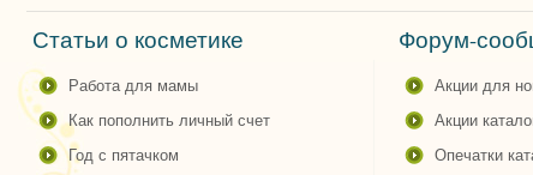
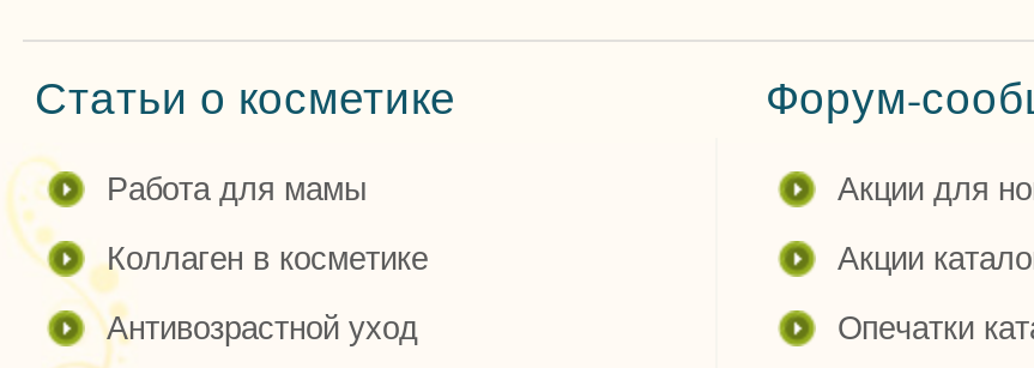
- как пополнить личный счет
+ коллаген в косметике

- год с пятачком
+ антивозрастной уход
